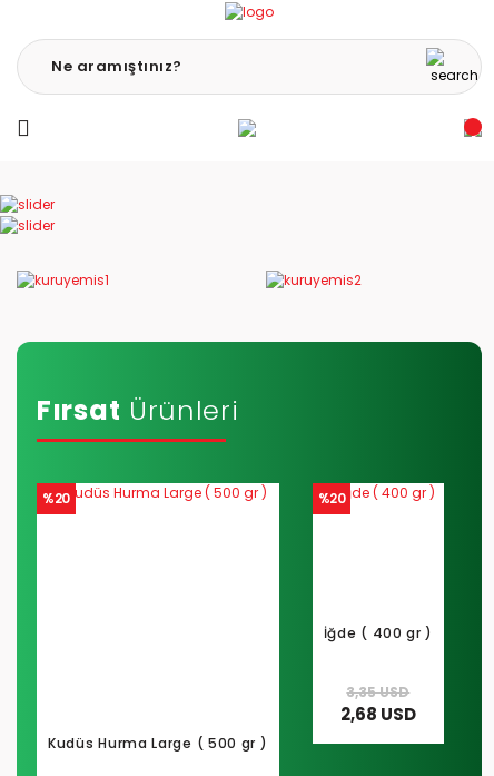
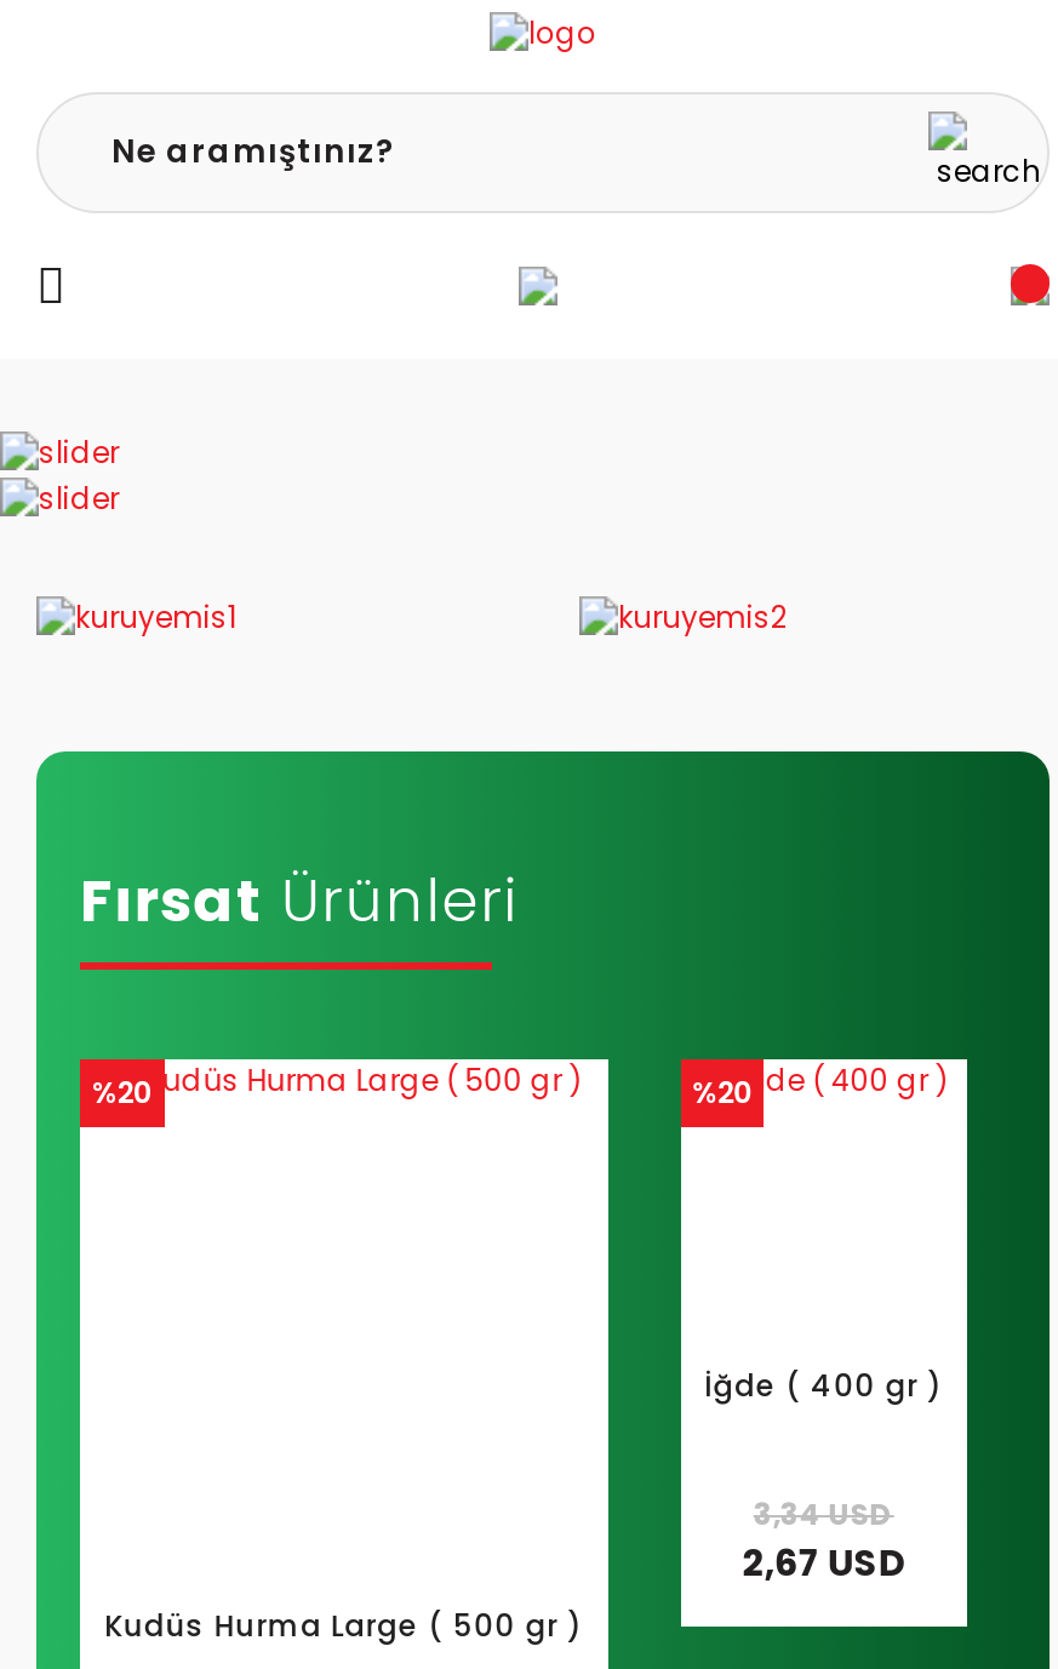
- 3,35 USD
+ 3,34 USD

- 2,68 USD
+ 2,67 USD
